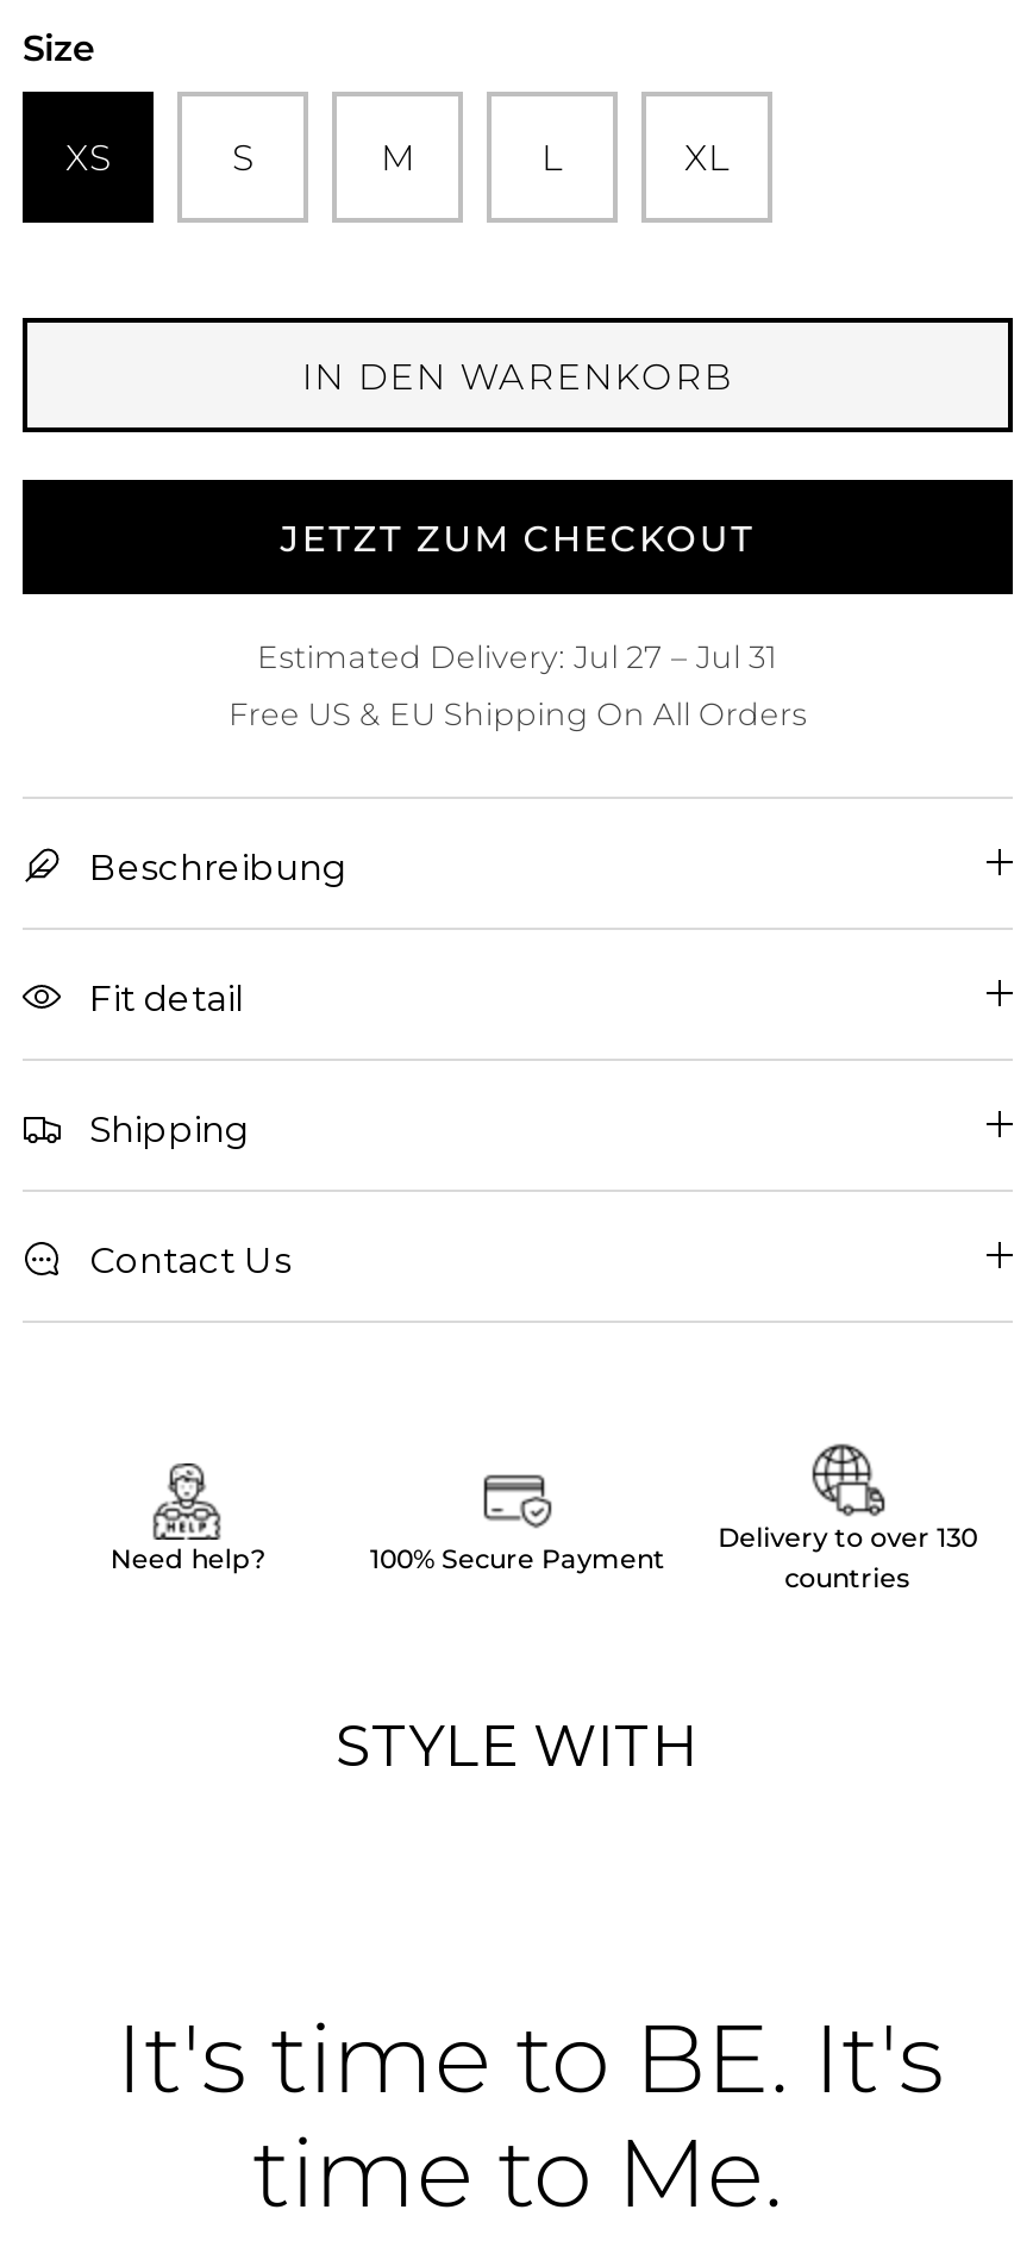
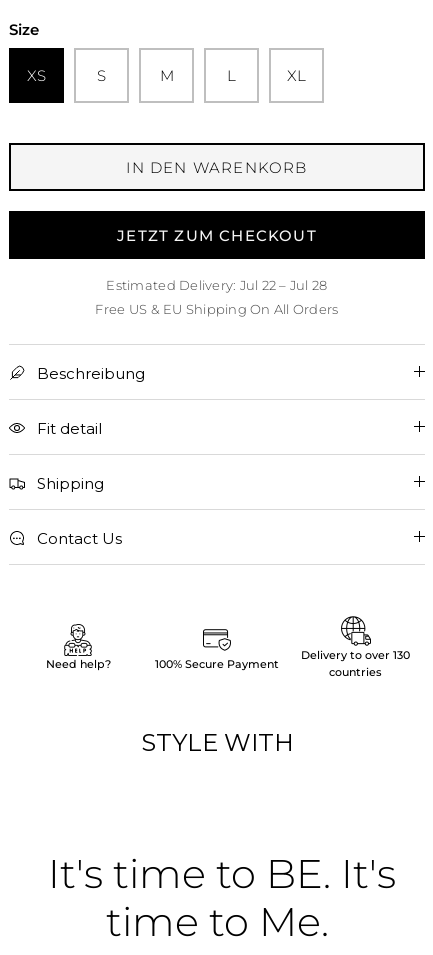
- Estimated Delivery: Jul 27 – Jul 31
+ Estimated Delivery: Jul 22 – Jul 28
